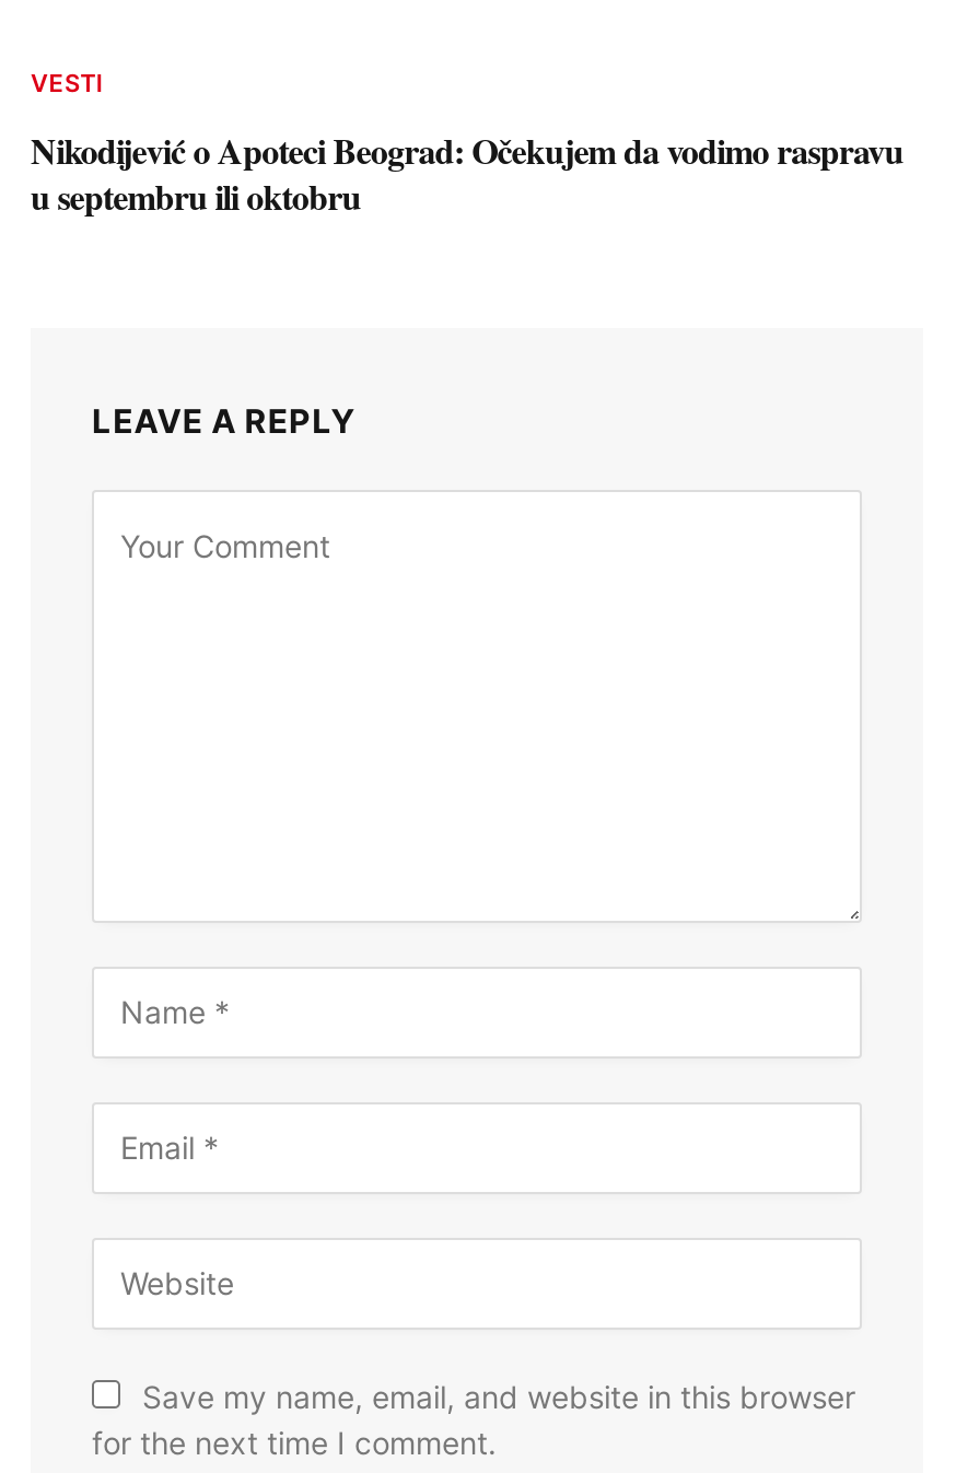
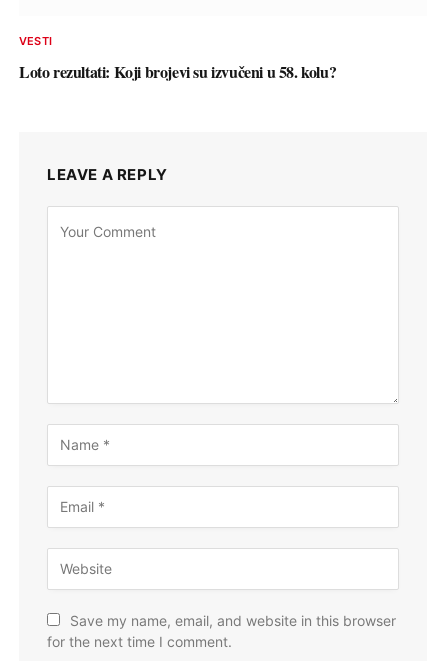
- Nikodijević o Apoteci Beograd: Očekujem da vodimo raspravu
- u septembru ili oktobru
+ Loto rezultati: Koji brojevi su izvučeni u 58. kolu?
